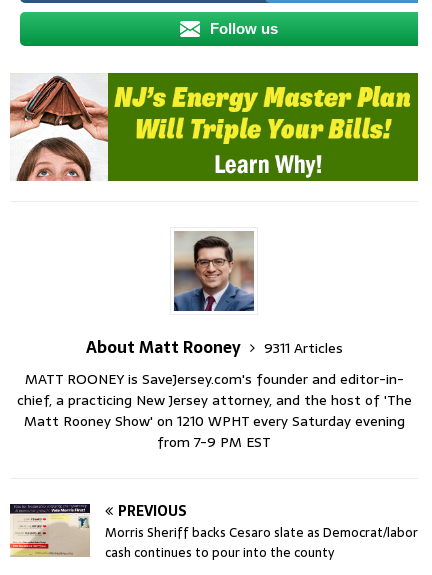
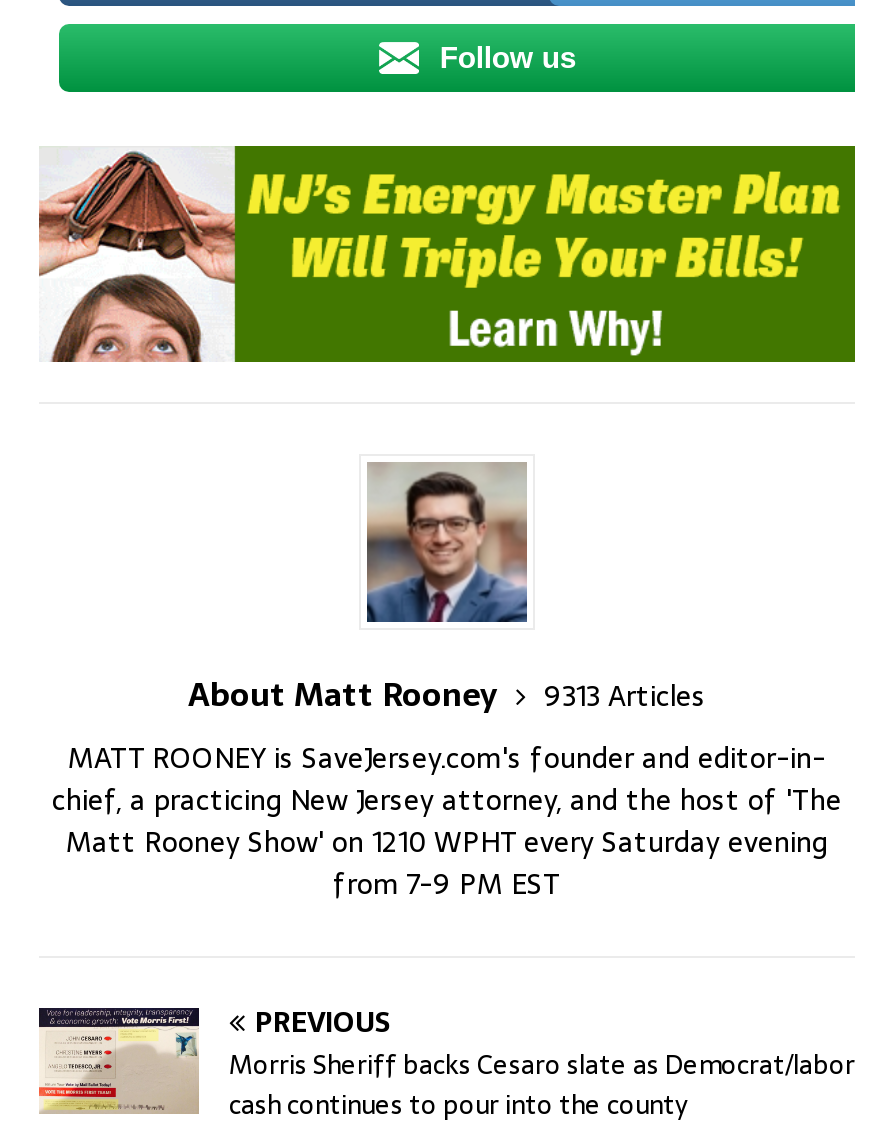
- About Matt Rooney 9311 Articles
+ About Matt Rooney 9313 Articles
